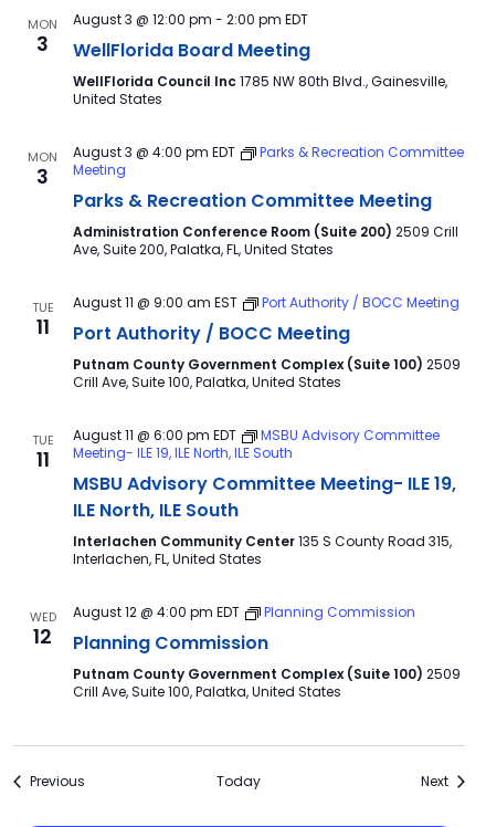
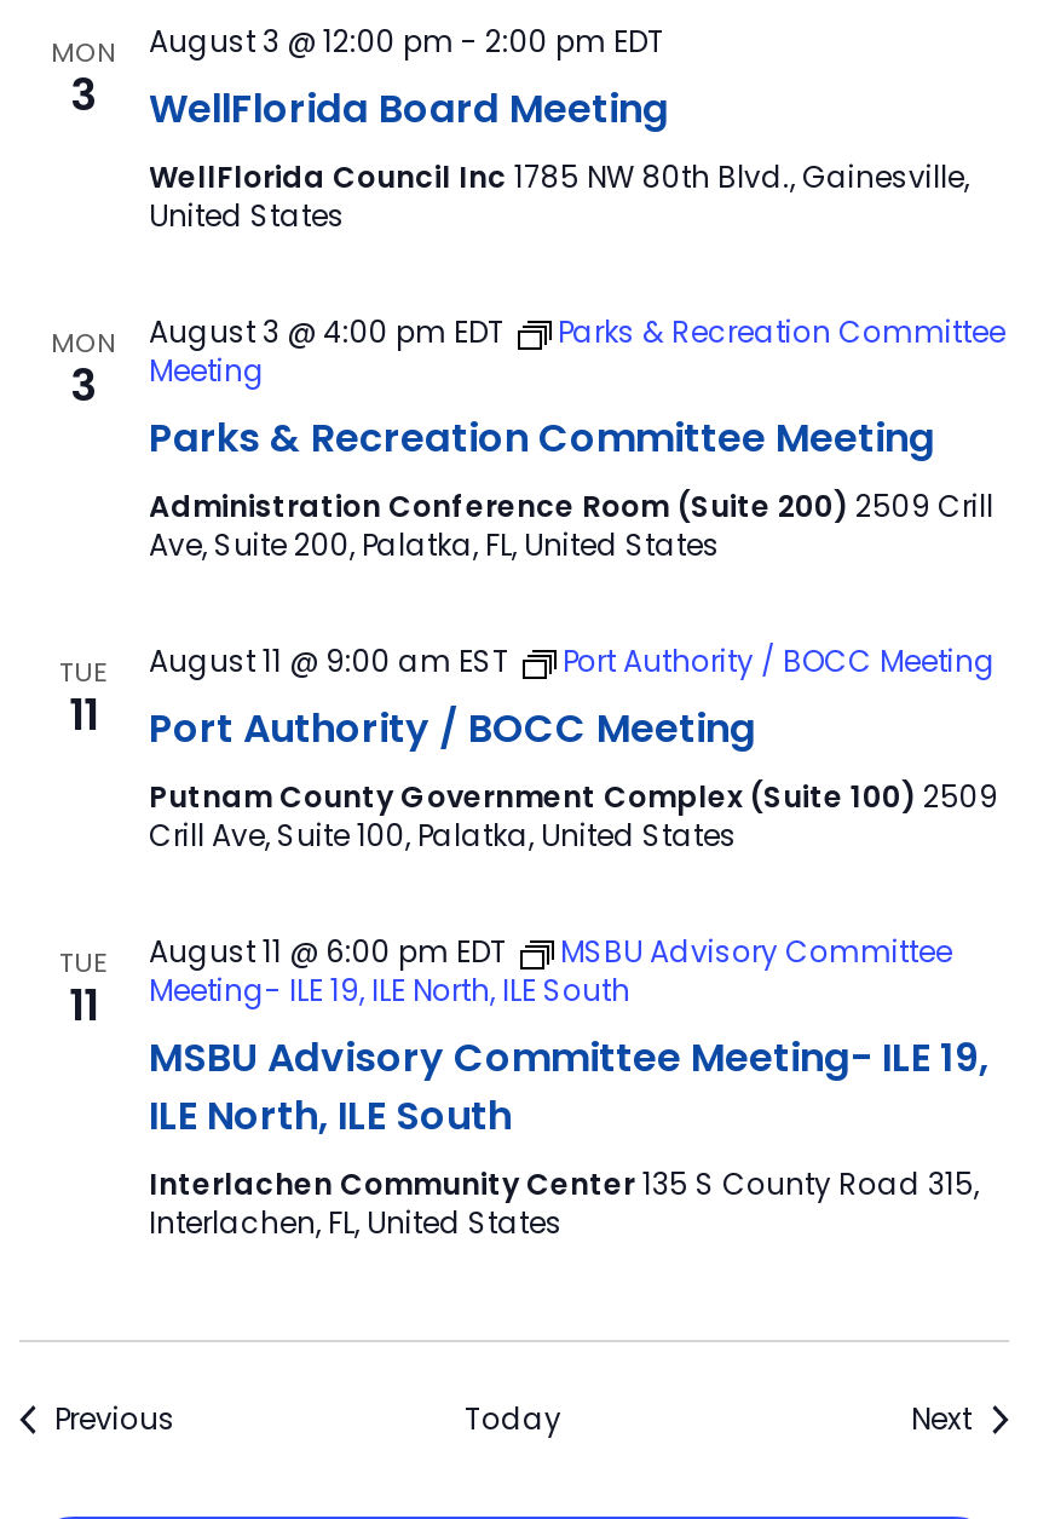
- WED
- 12

- August 12 @ 4:00 pm EDT
- Planning Commission
- Planning Commission
- Putnam County Government Complex (Suite 100) 2509
- Crill Ave, Suite 100, Palatka, United States
